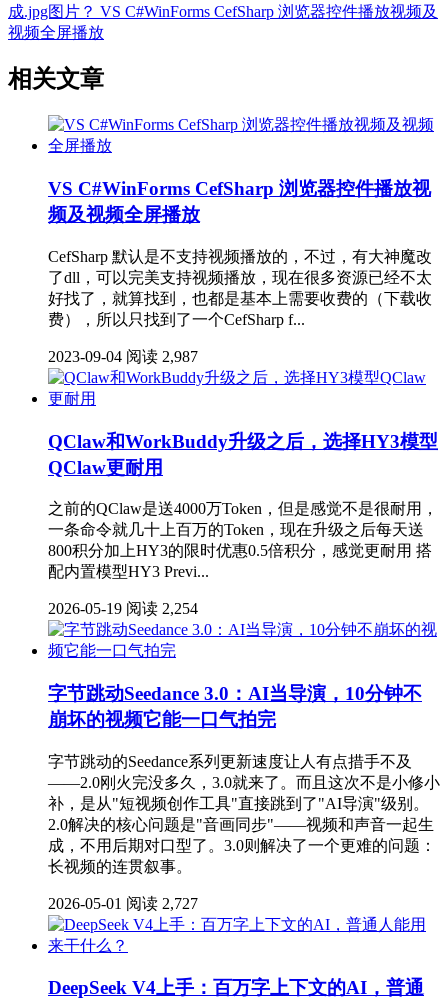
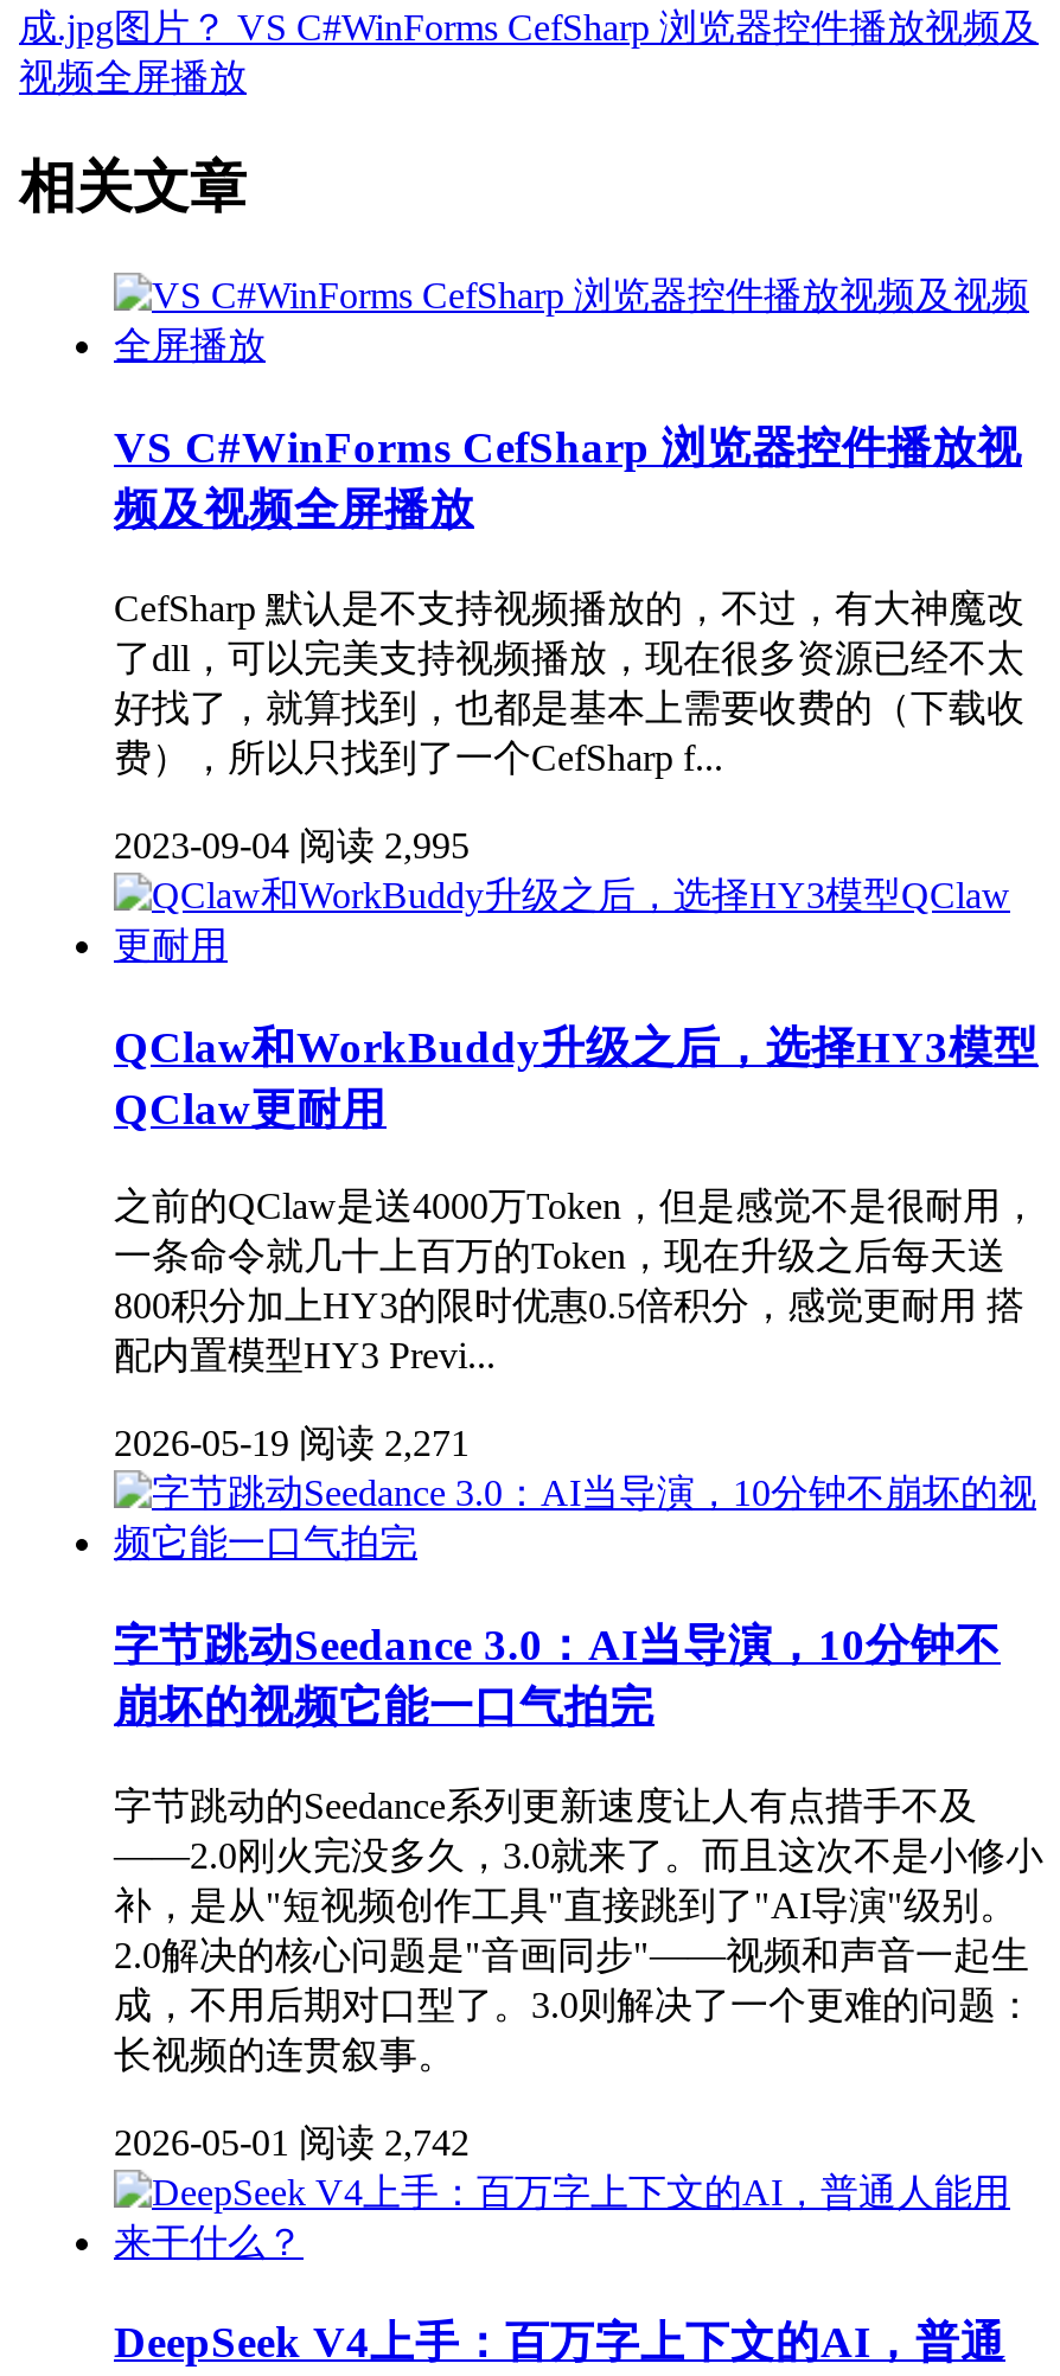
- 2023-09-04 阅读 2,987
+ 2023-09-04 阅读 2,995

- 2026-05-19 阅读 2,254
+ 2026-05-19 阅读 2,271

- 2026-05-01 阅读 2,727
+ 2026-05-01 阅读 2,742
